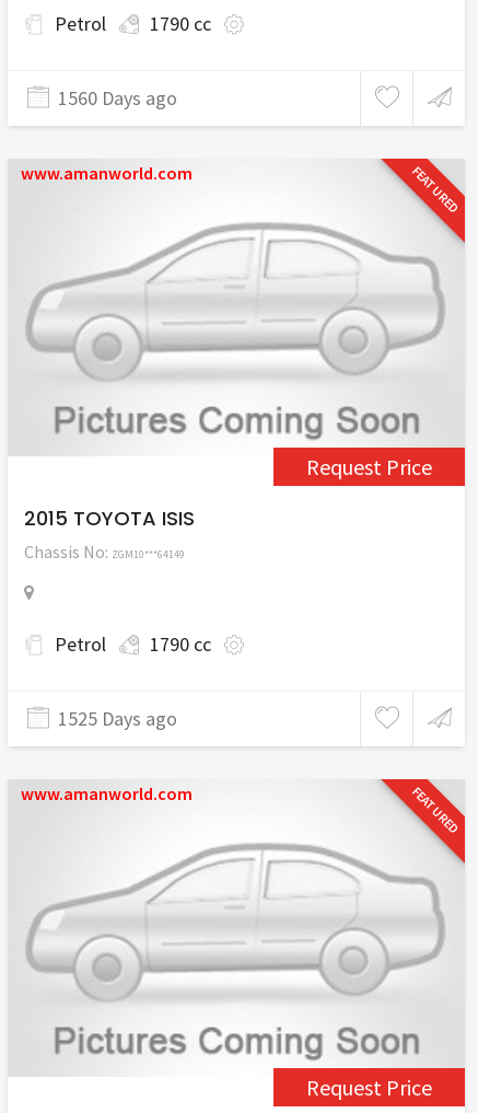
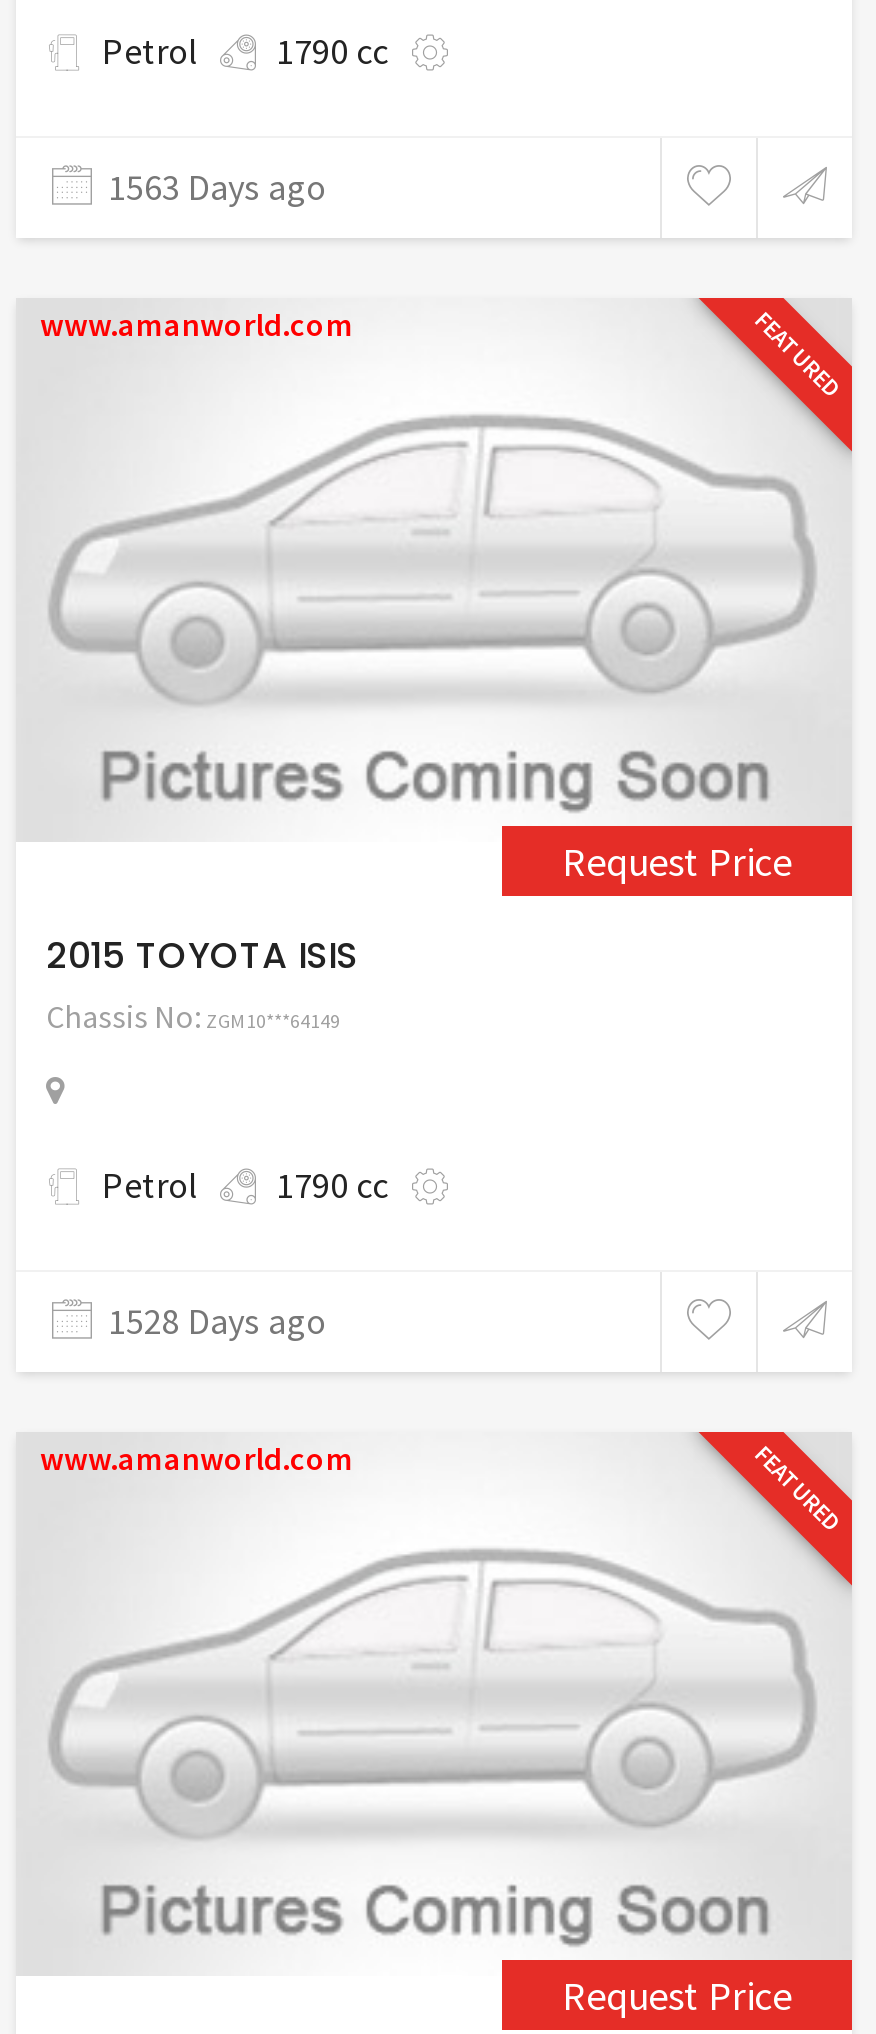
- 1560 Days ago
+ 1563 Days ago

- 1525 Days ago
+ 1528 Days ago
